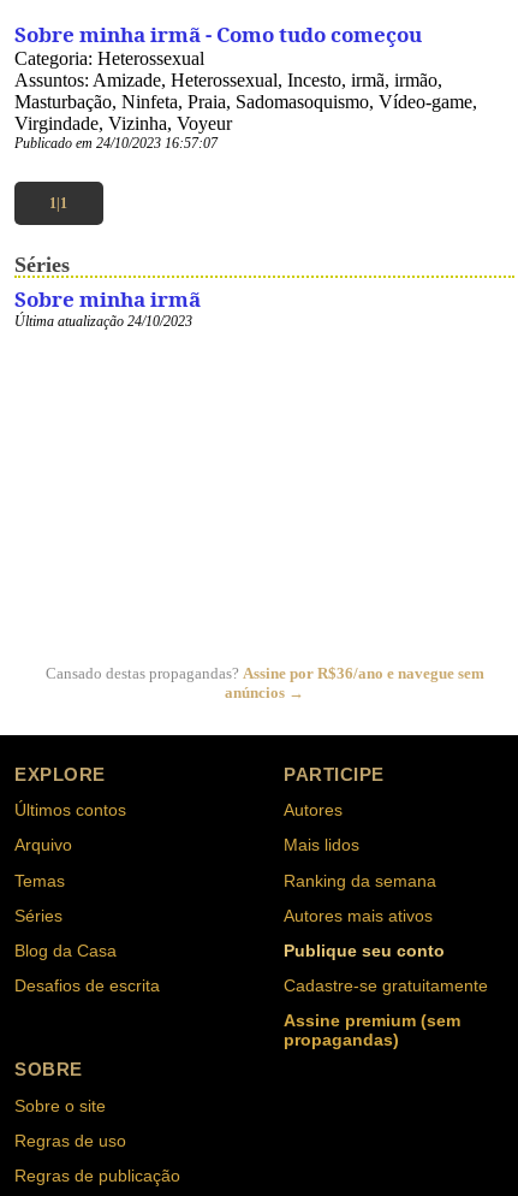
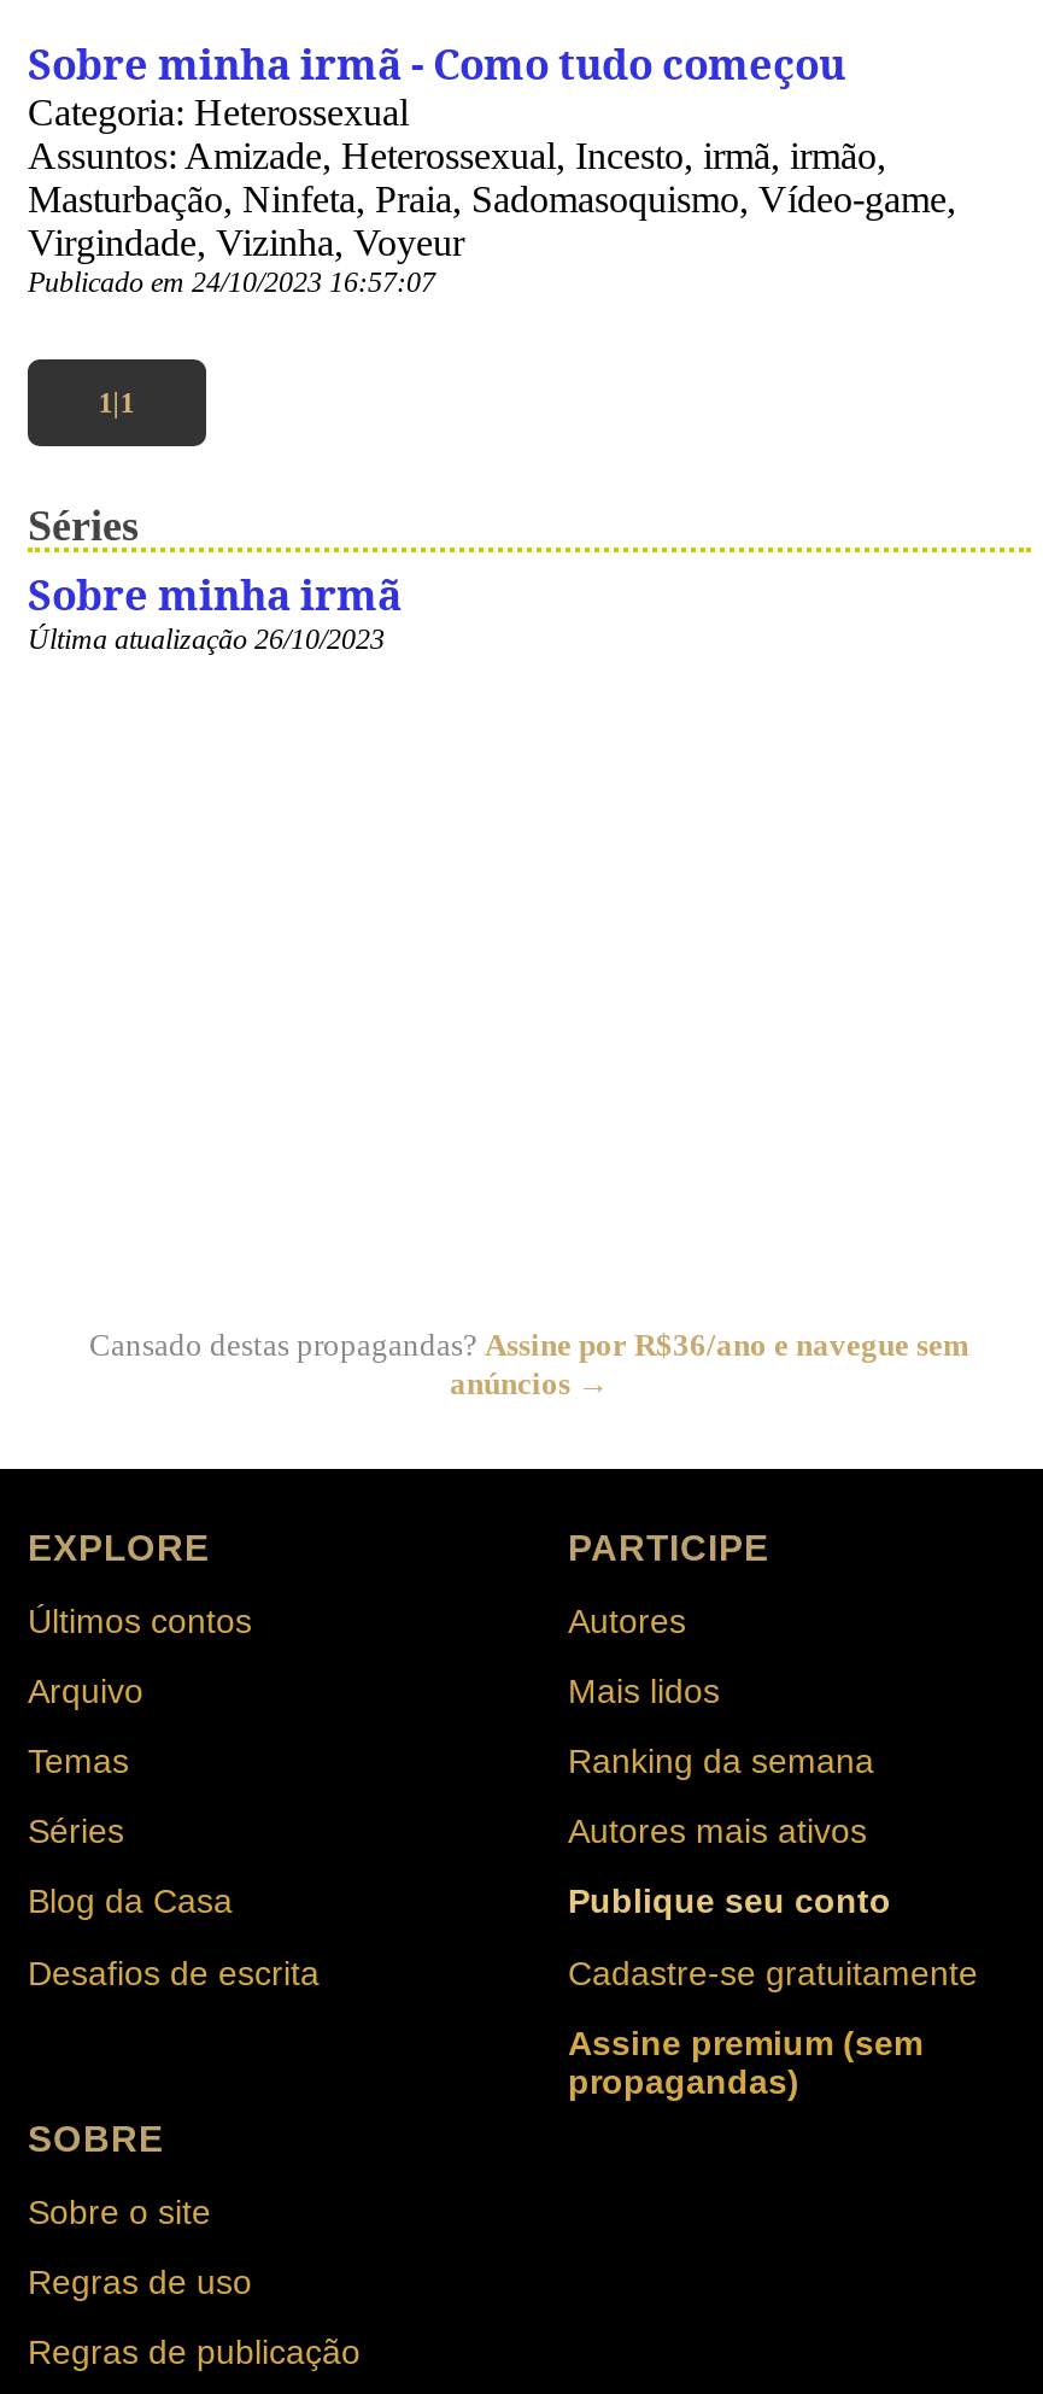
- Última atualização 24/10/2023
+ Última atualização 26/10/2023
